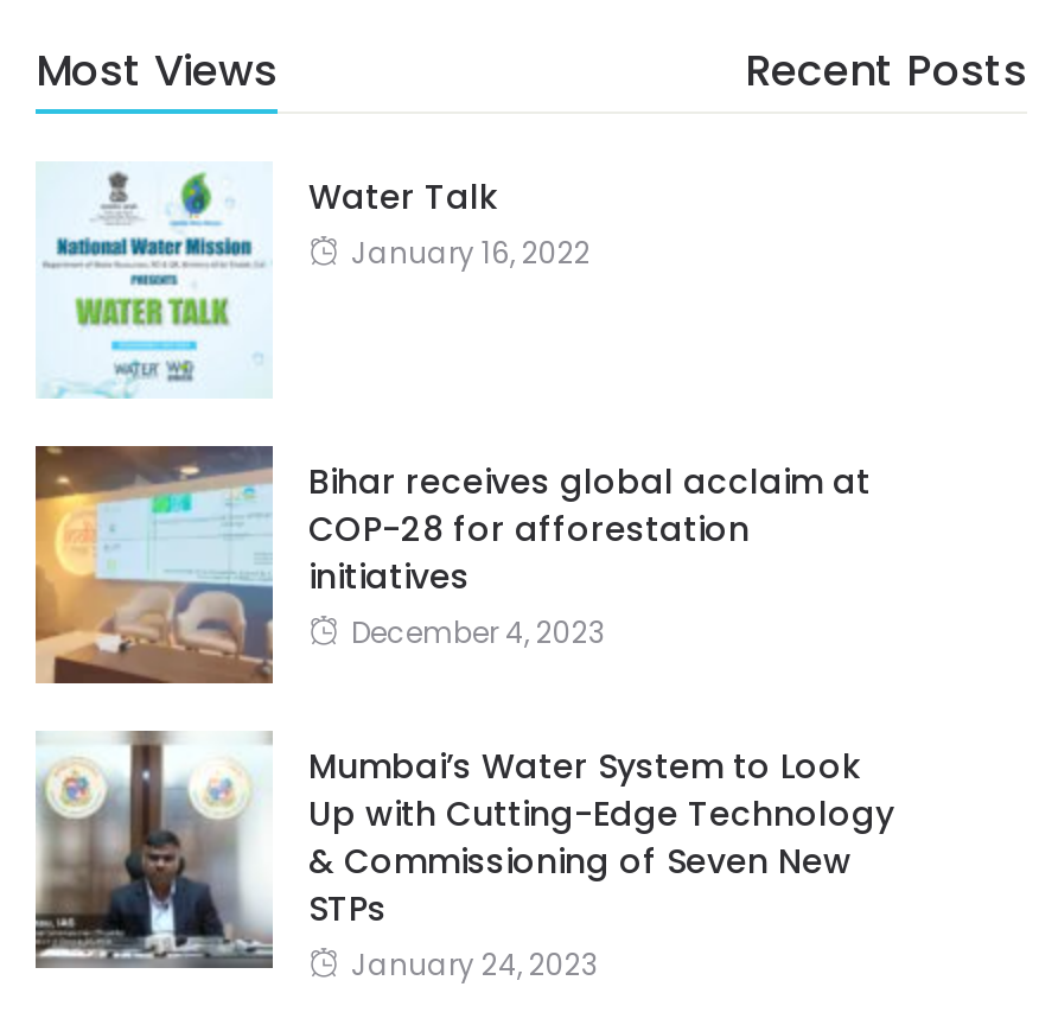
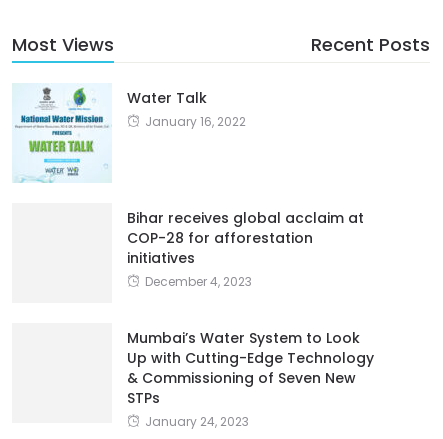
- [image]

- [image]
